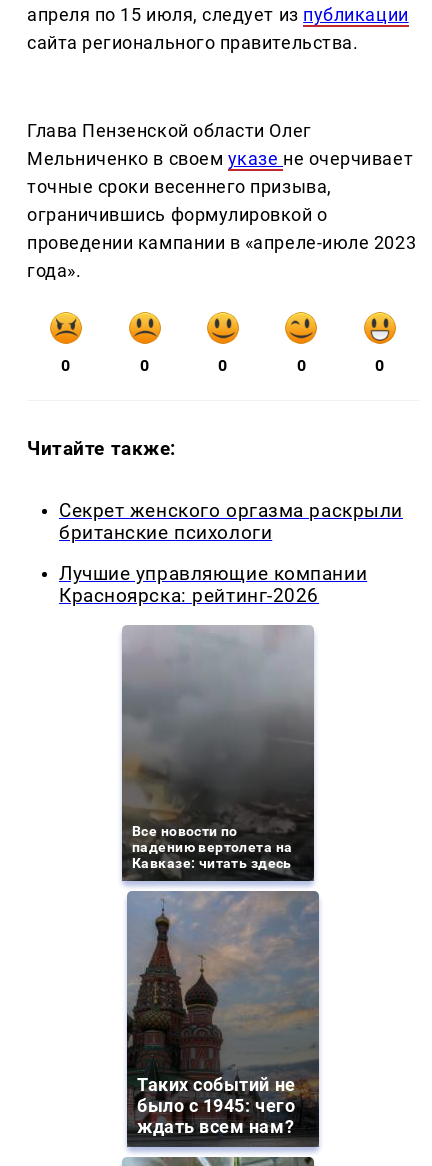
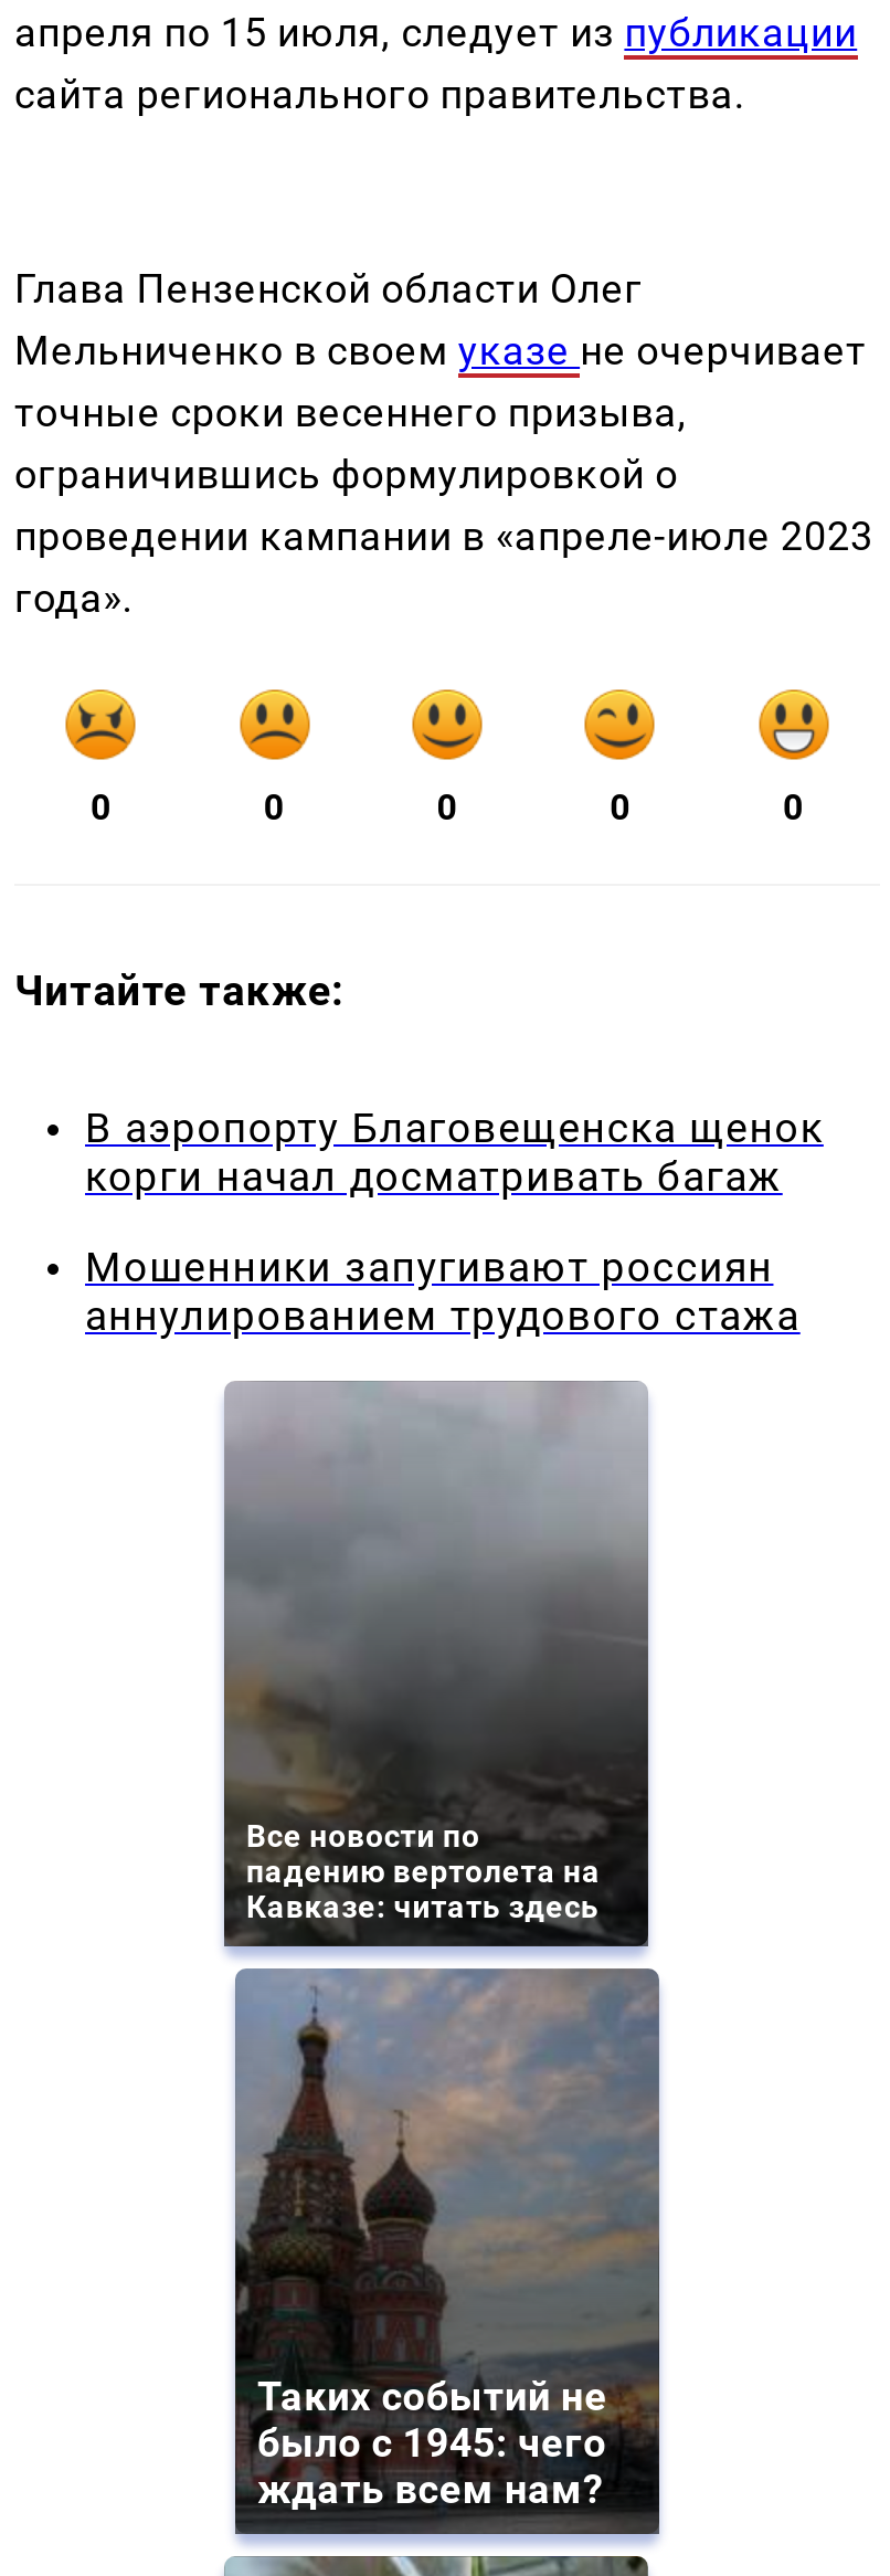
- Секрет женского оргазма раскрыли
- британские психологи
+ В аэропорту Благовещенска щенок
+ корги начал досматривать багаж

- Лучшие управляющие компании
- Красноярска: рейтинг-2026
+ Мошенники запугивают россиян
+ аннулированием трудового стажа
